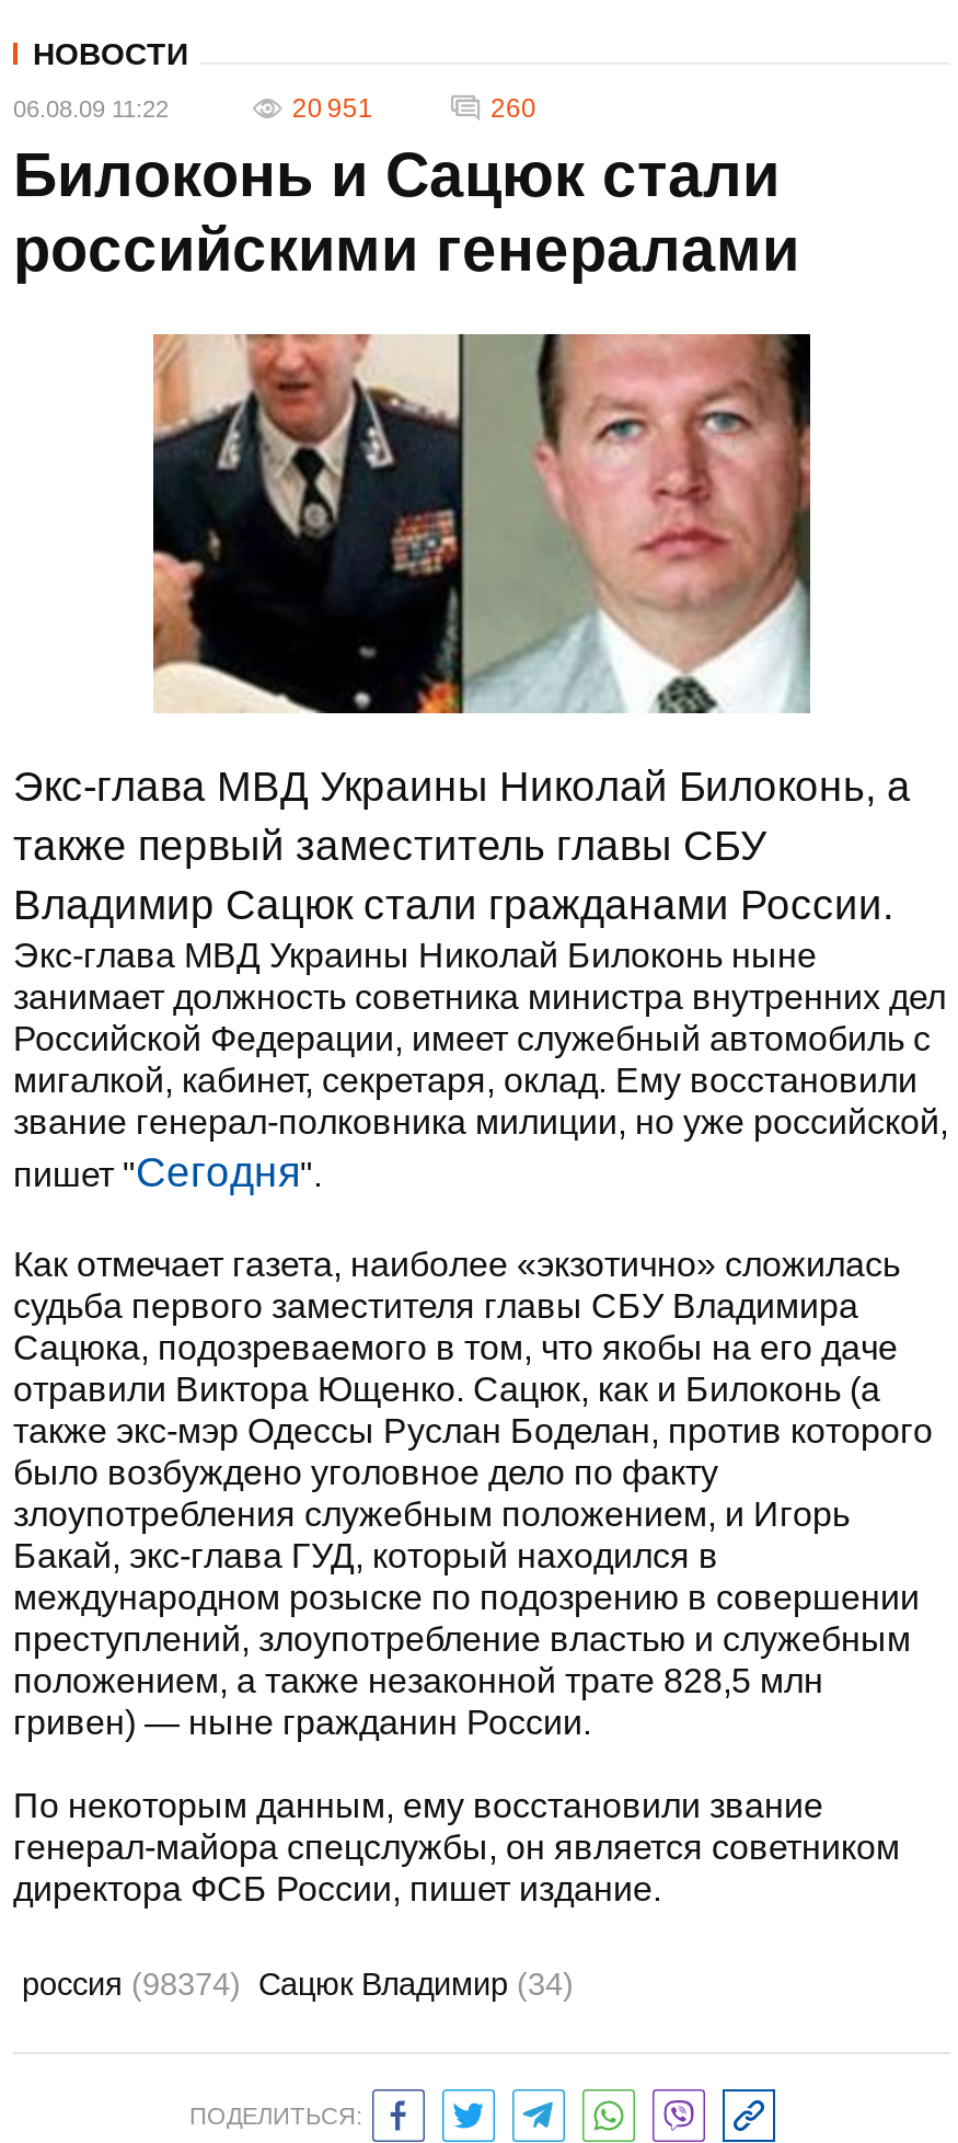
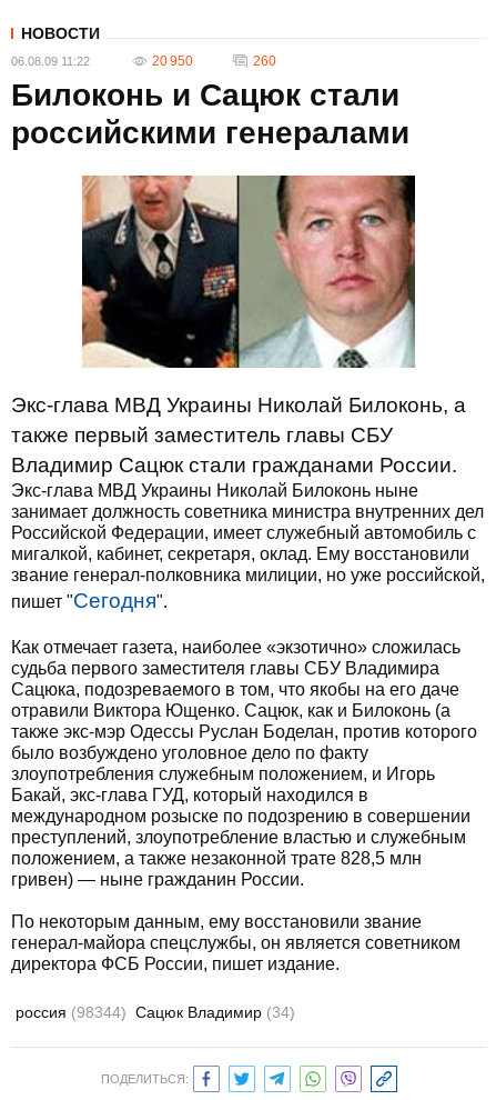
- 20 951
+ 20 950

- россия (98374) Сацюк Владимир (34)
+ россия (98344) Сацюк Владимир (34)
